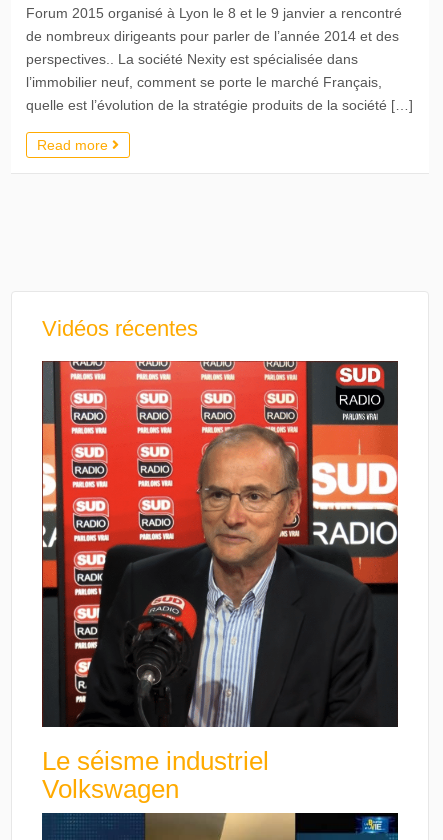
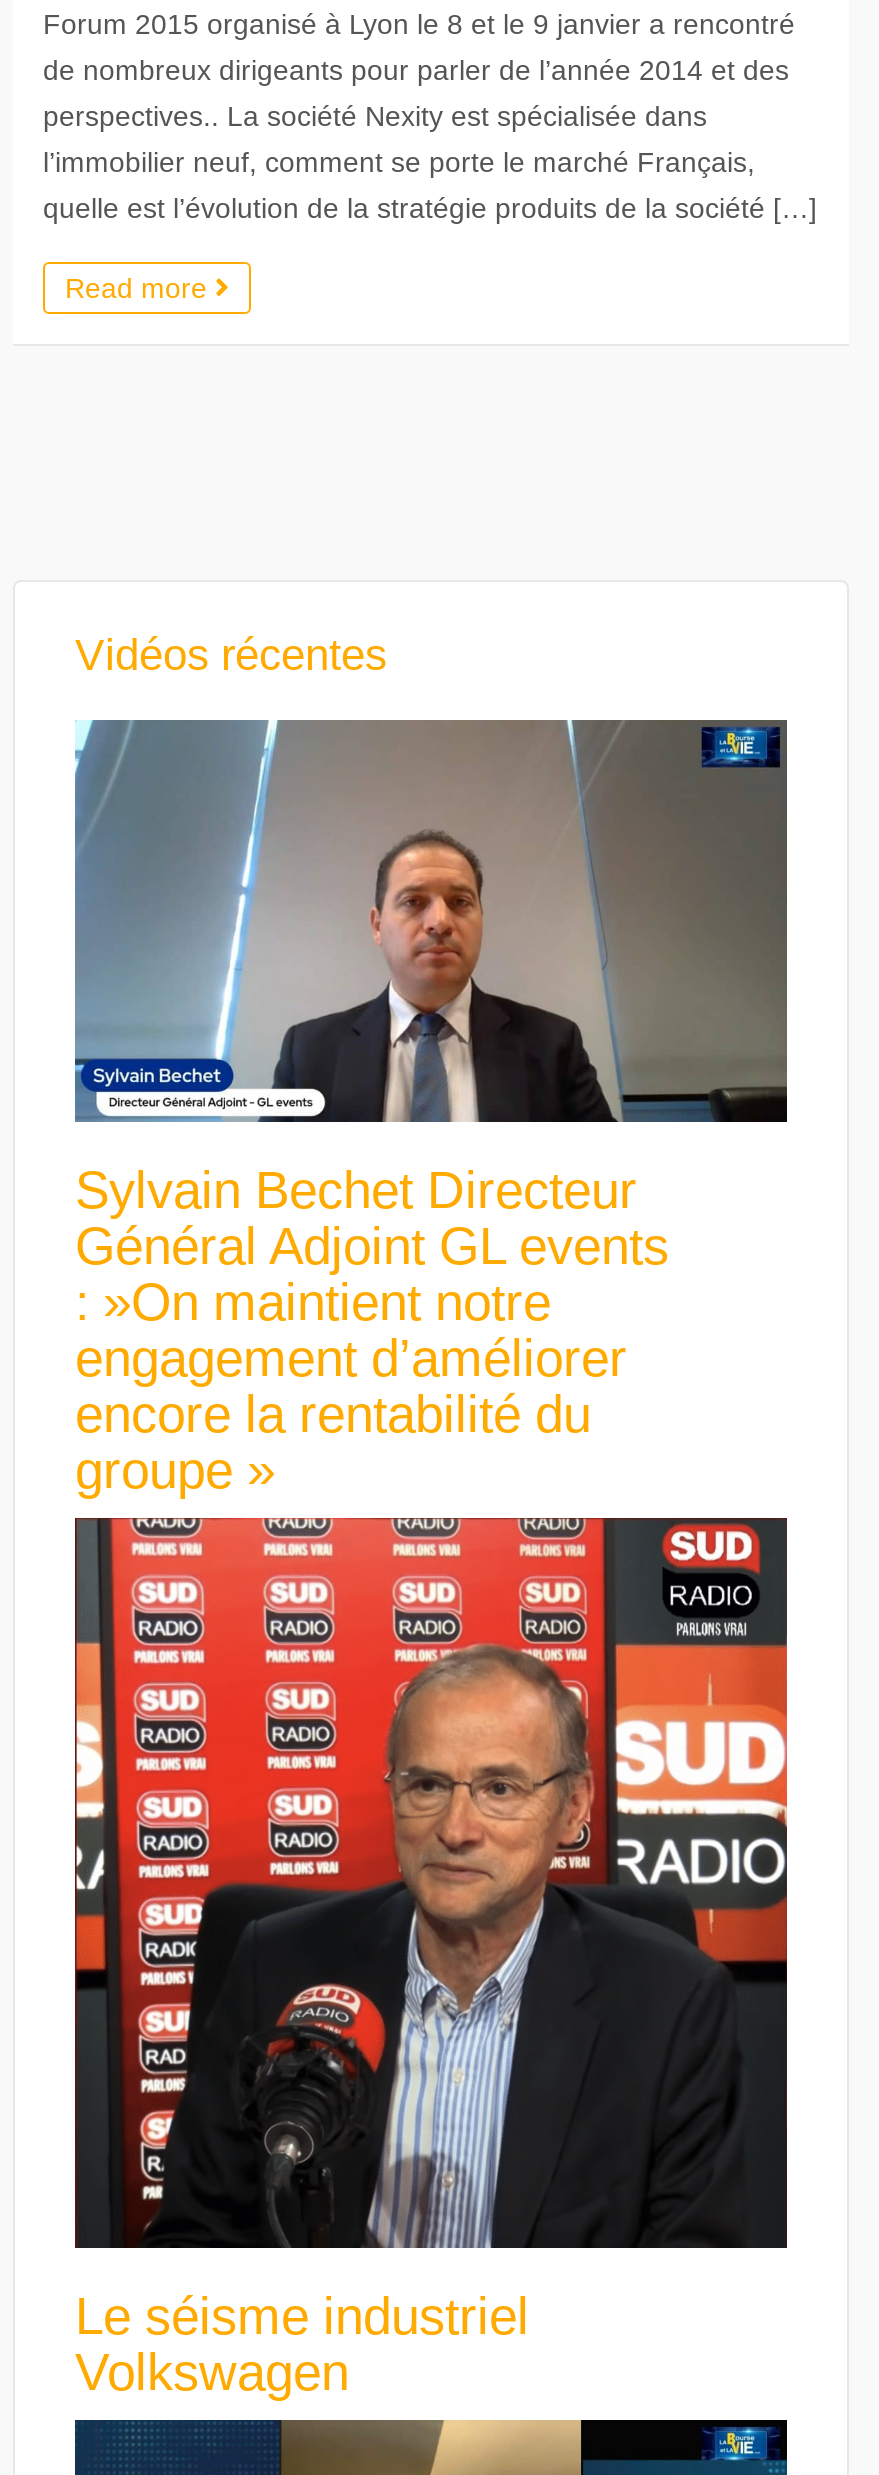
+ [image]
+ Sylvain Bechet Directeur
+ Général Adjoint GL events
+ : »On maintient notre
+ engagement d’améliorer
+ encore la rentabilité du
+ groupe »
